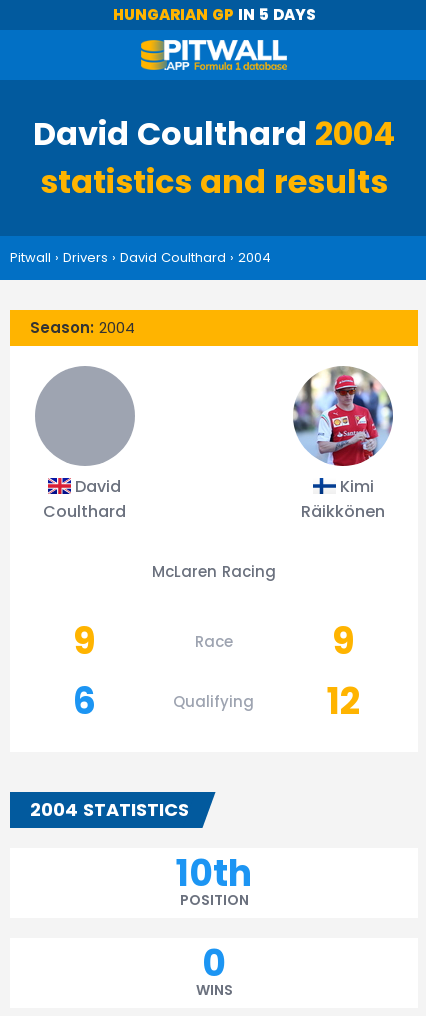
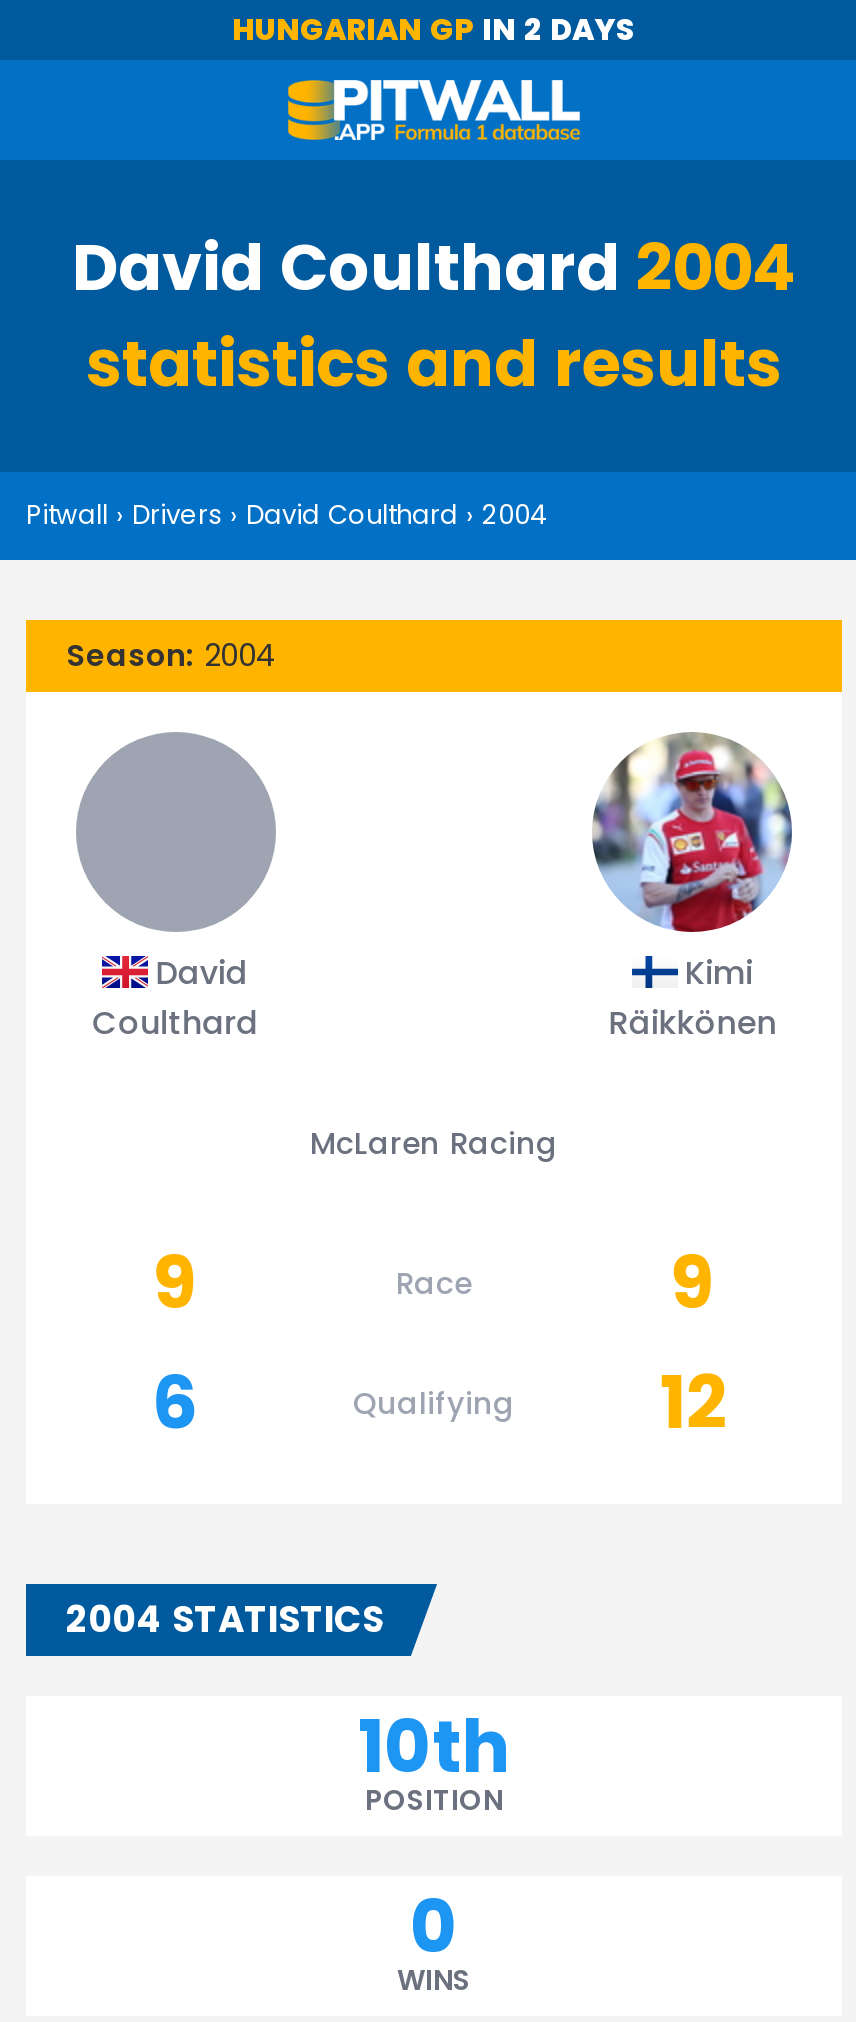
- HUNGARIAN GP IN 5 DAYS
+ HUNGARIAN GP IN 2 DAYS
